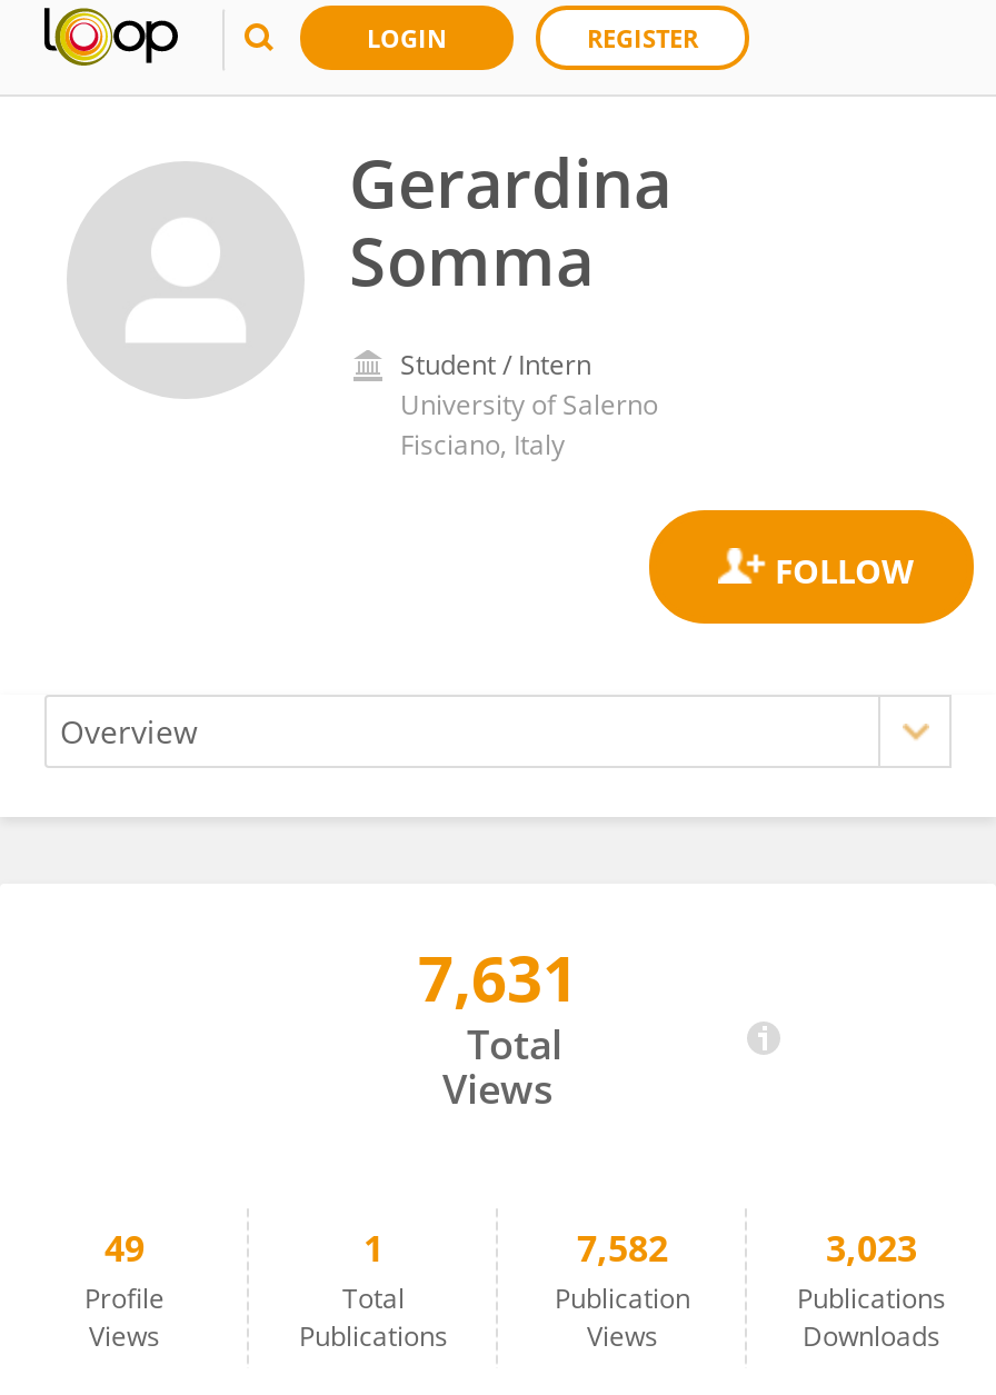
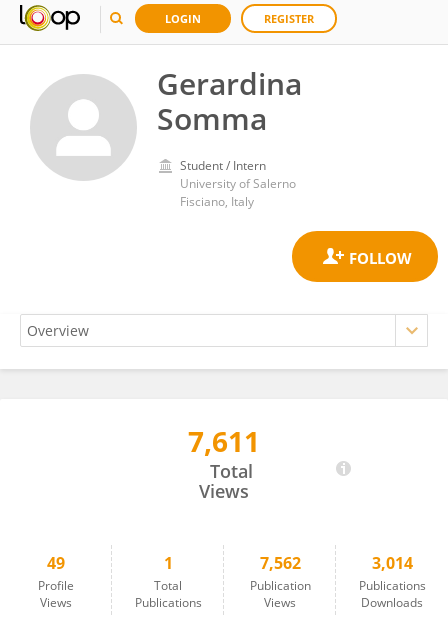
- 7,631
+ 7,611

- 7,582
+ 7,562

- 3,023
+ 3,014
